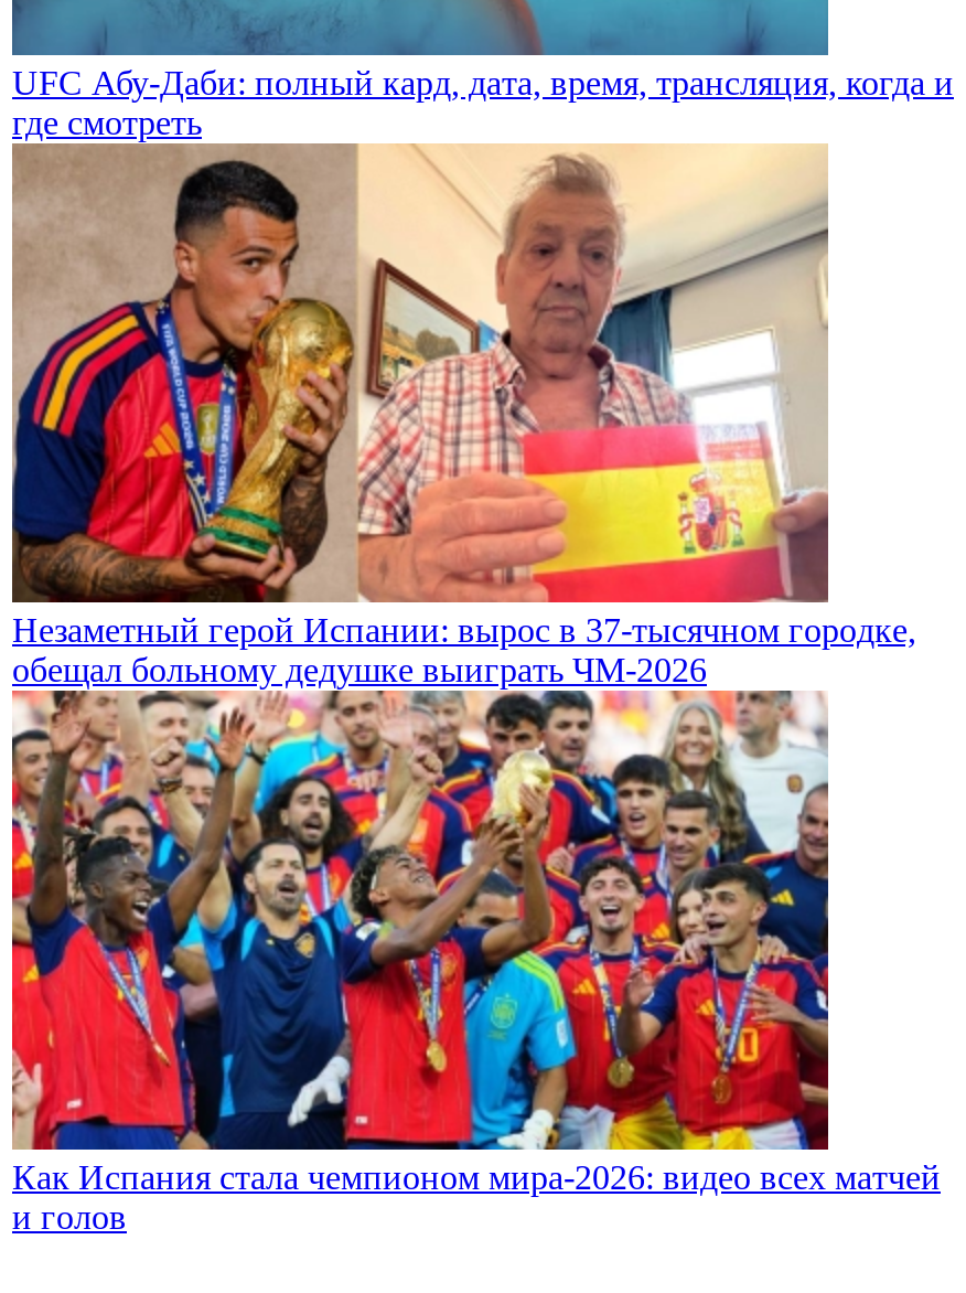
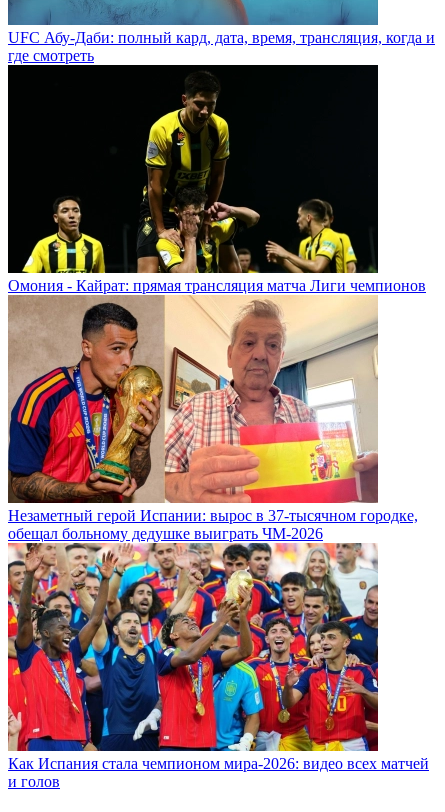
+ [image]
+ Омония - Кайрат: прямая трансляция матча Лиги чемпионов
